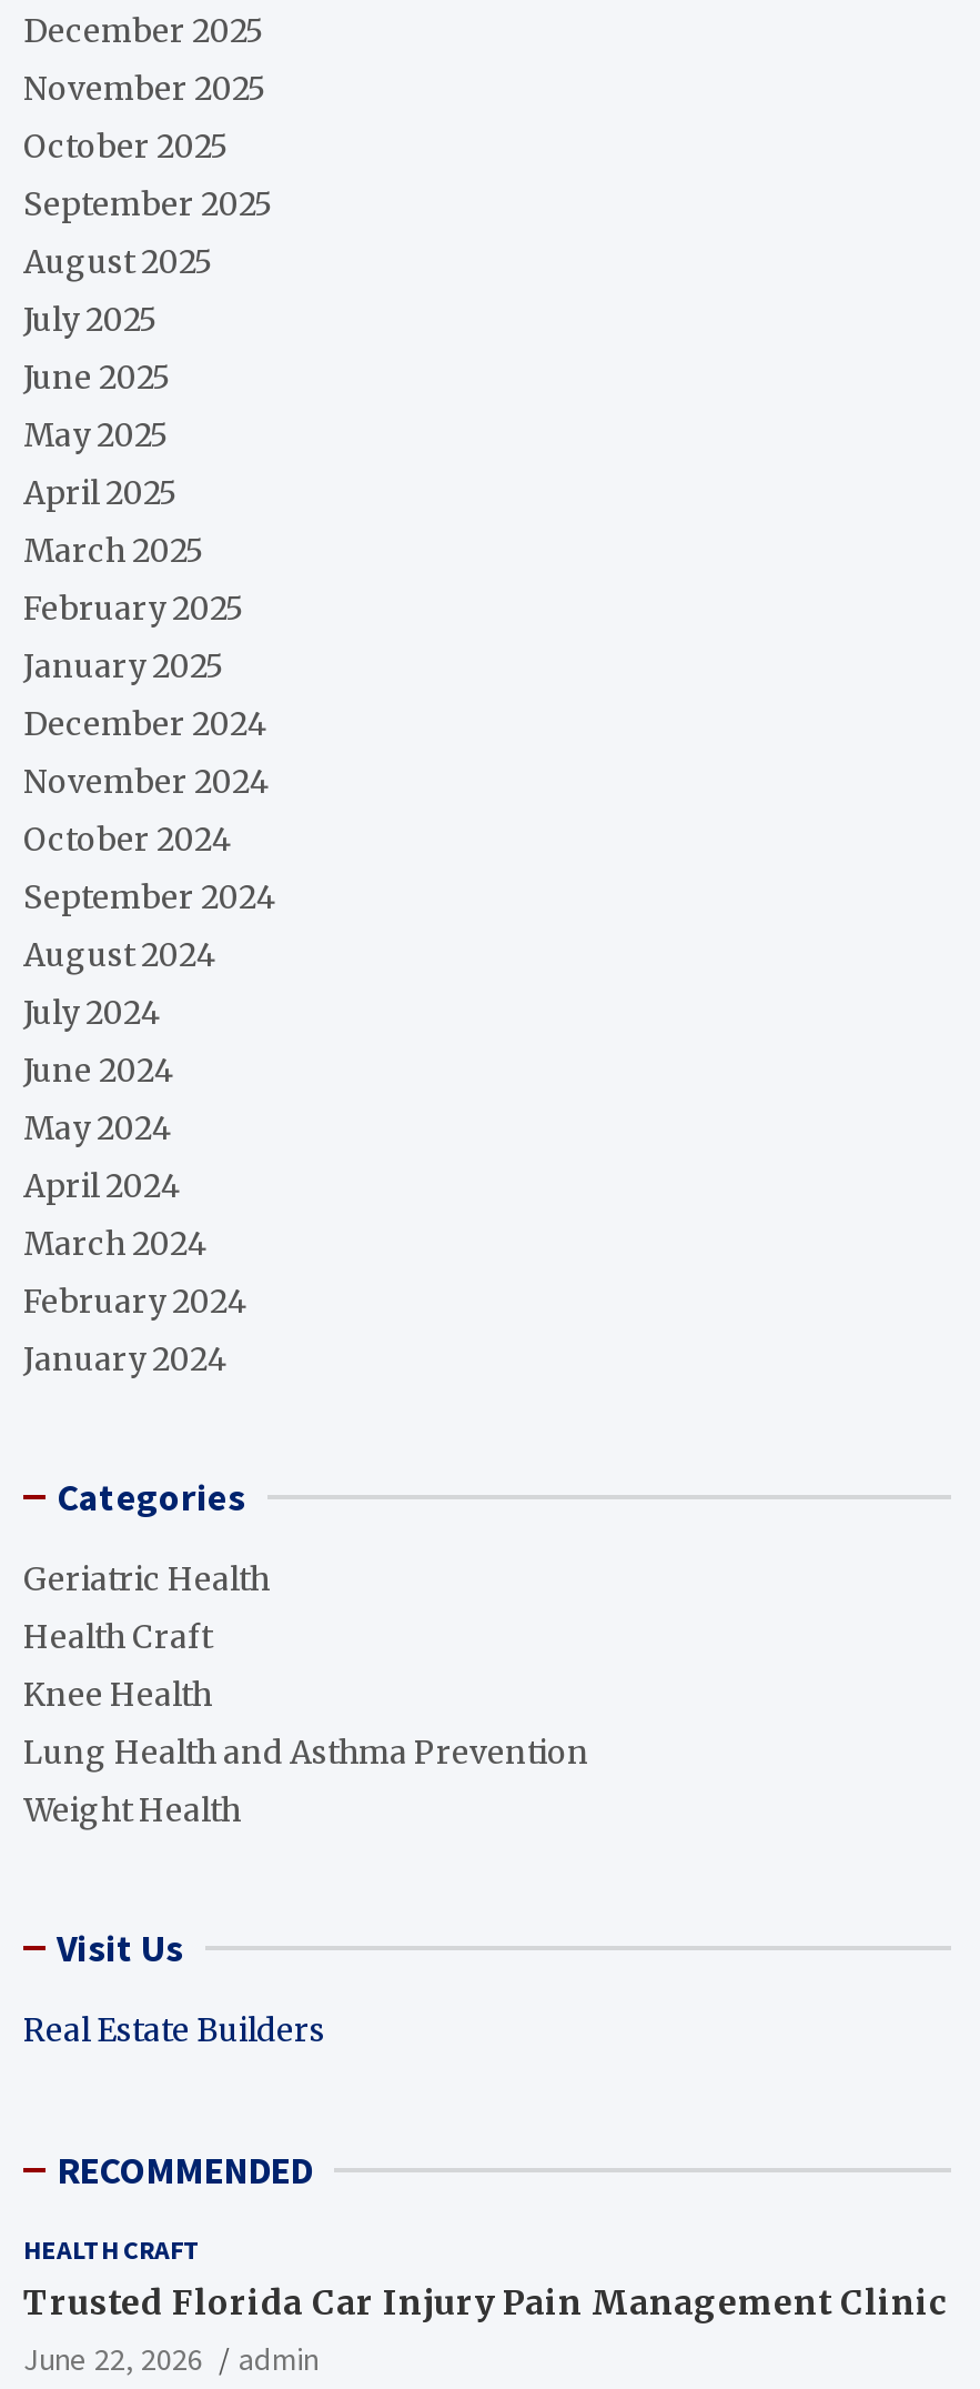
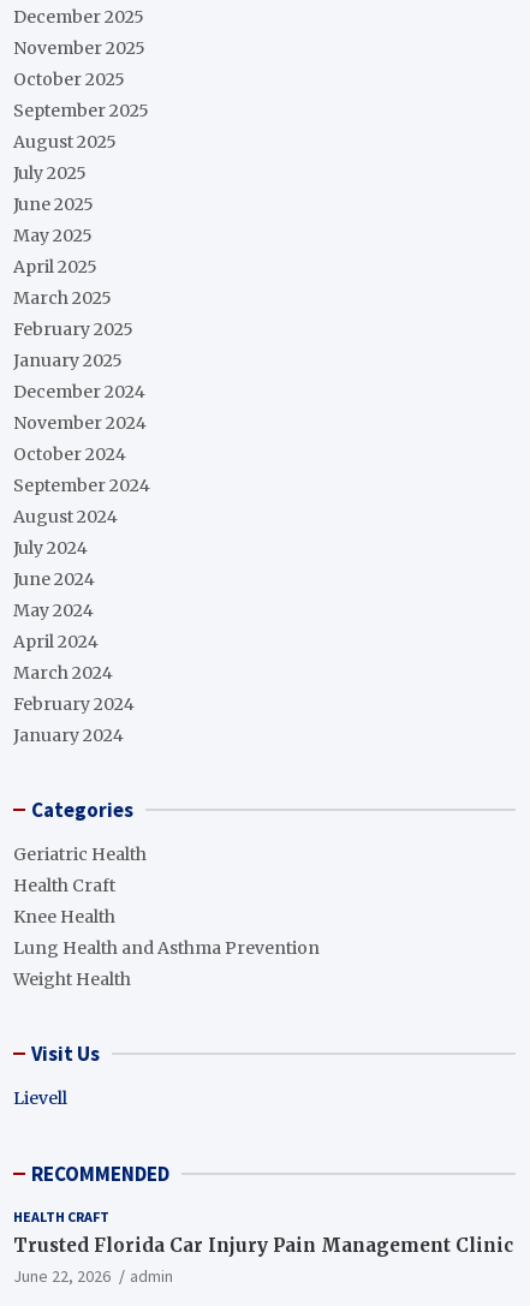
- Real Estate Builders
+ Lievell
